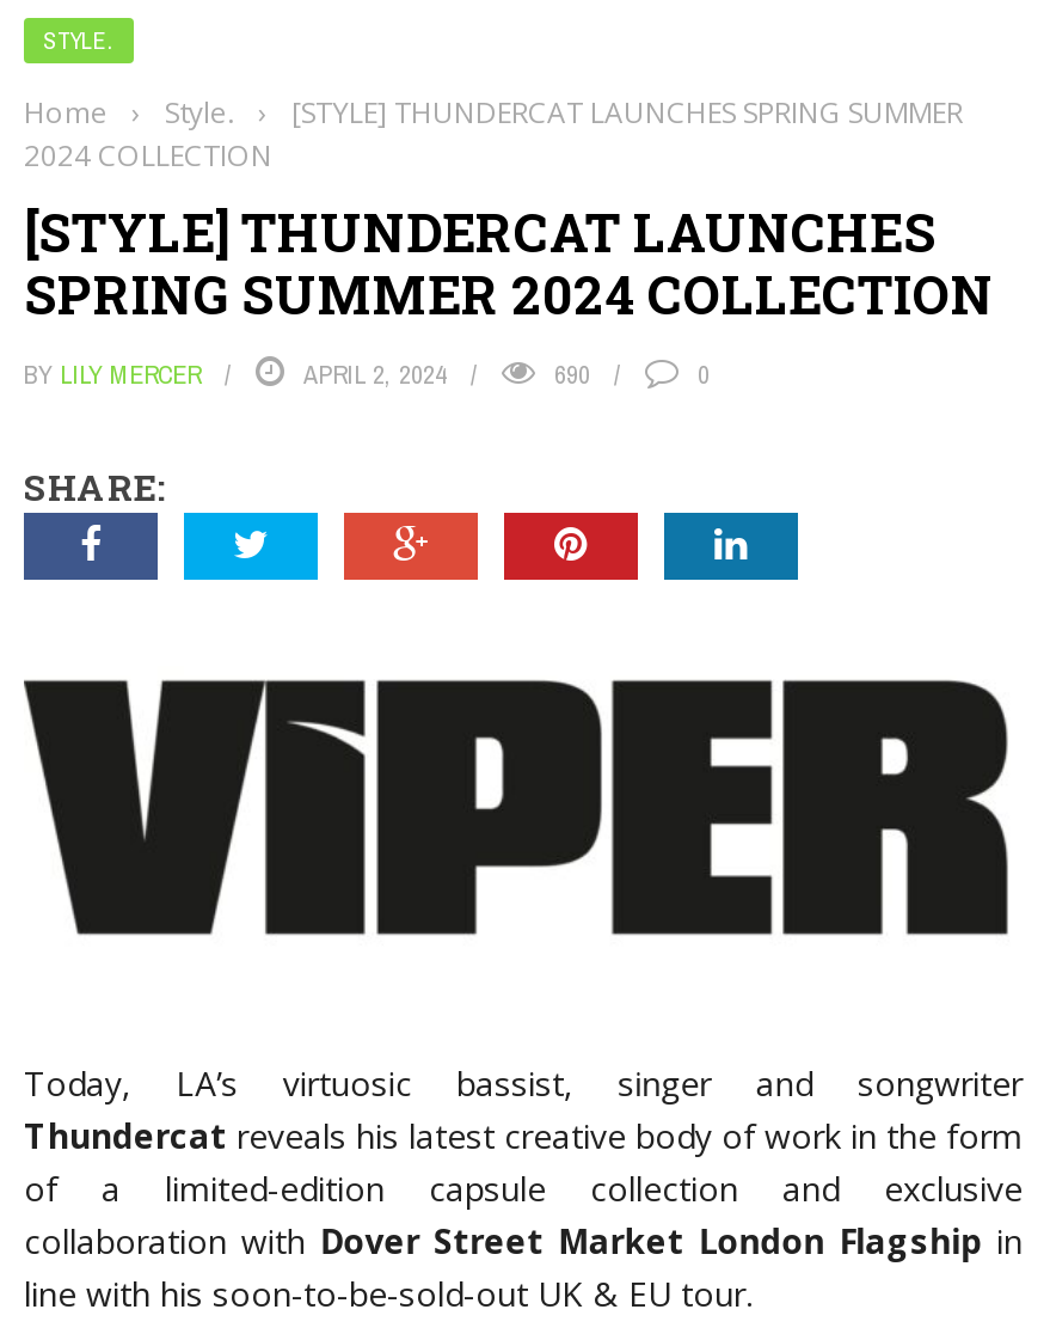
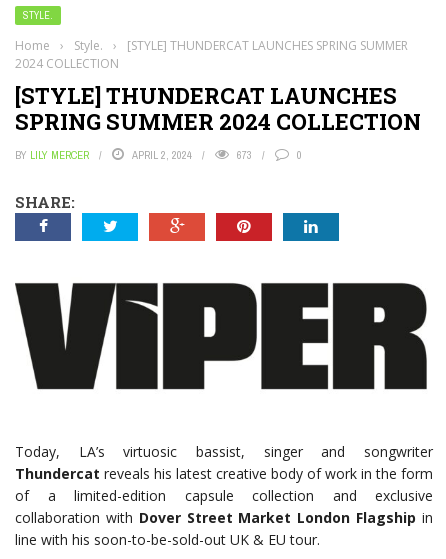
- 690
+ 673
